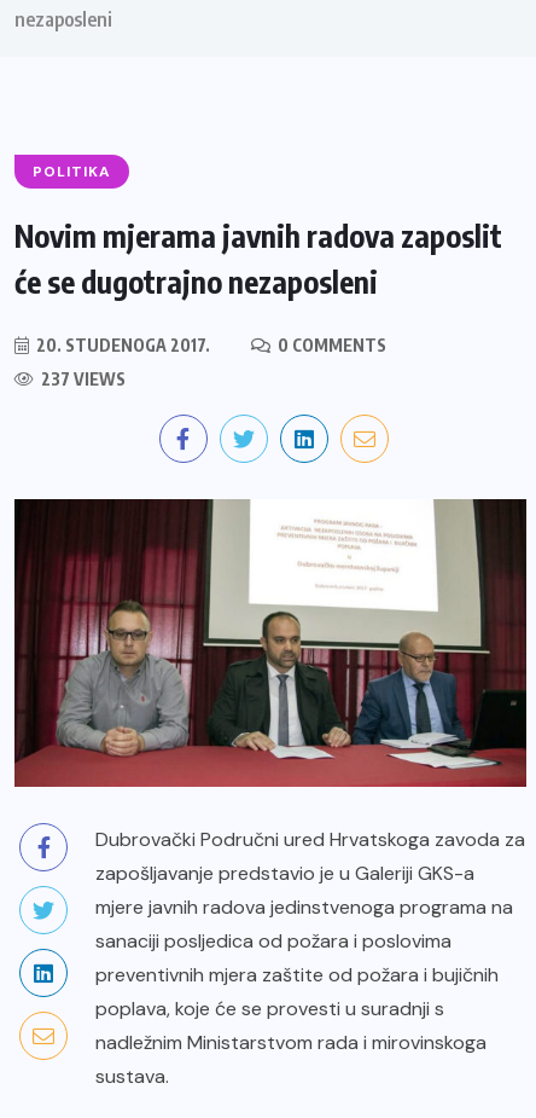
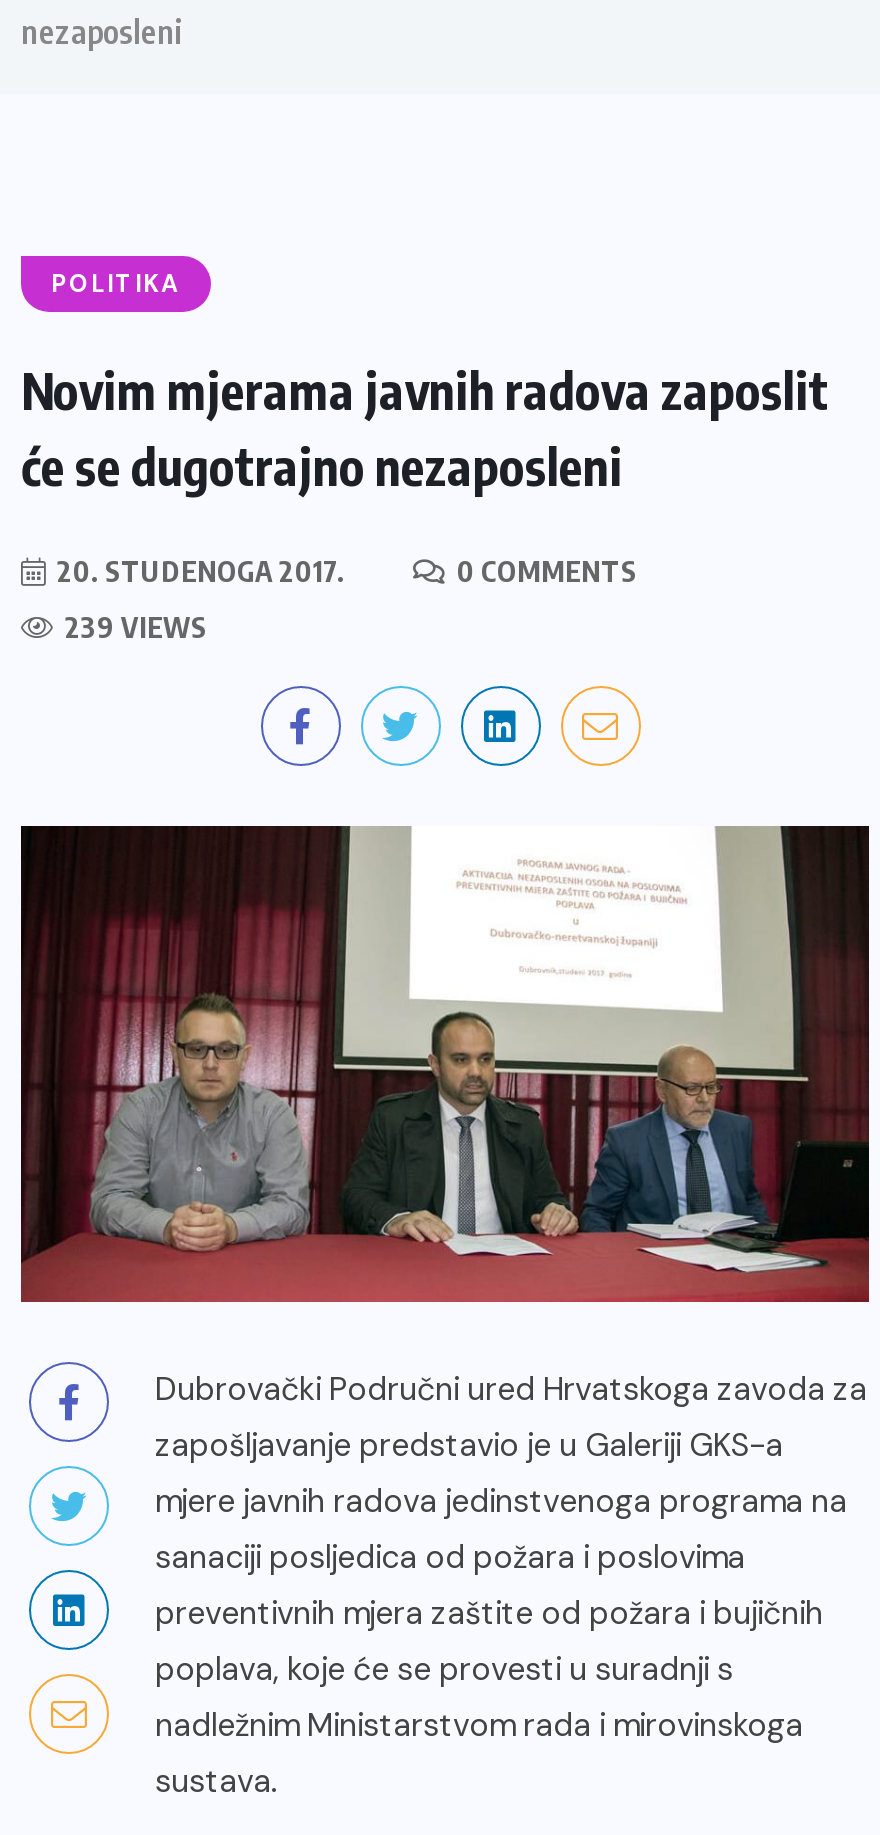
- 237 VIEWS
+ 239 VIEWS
